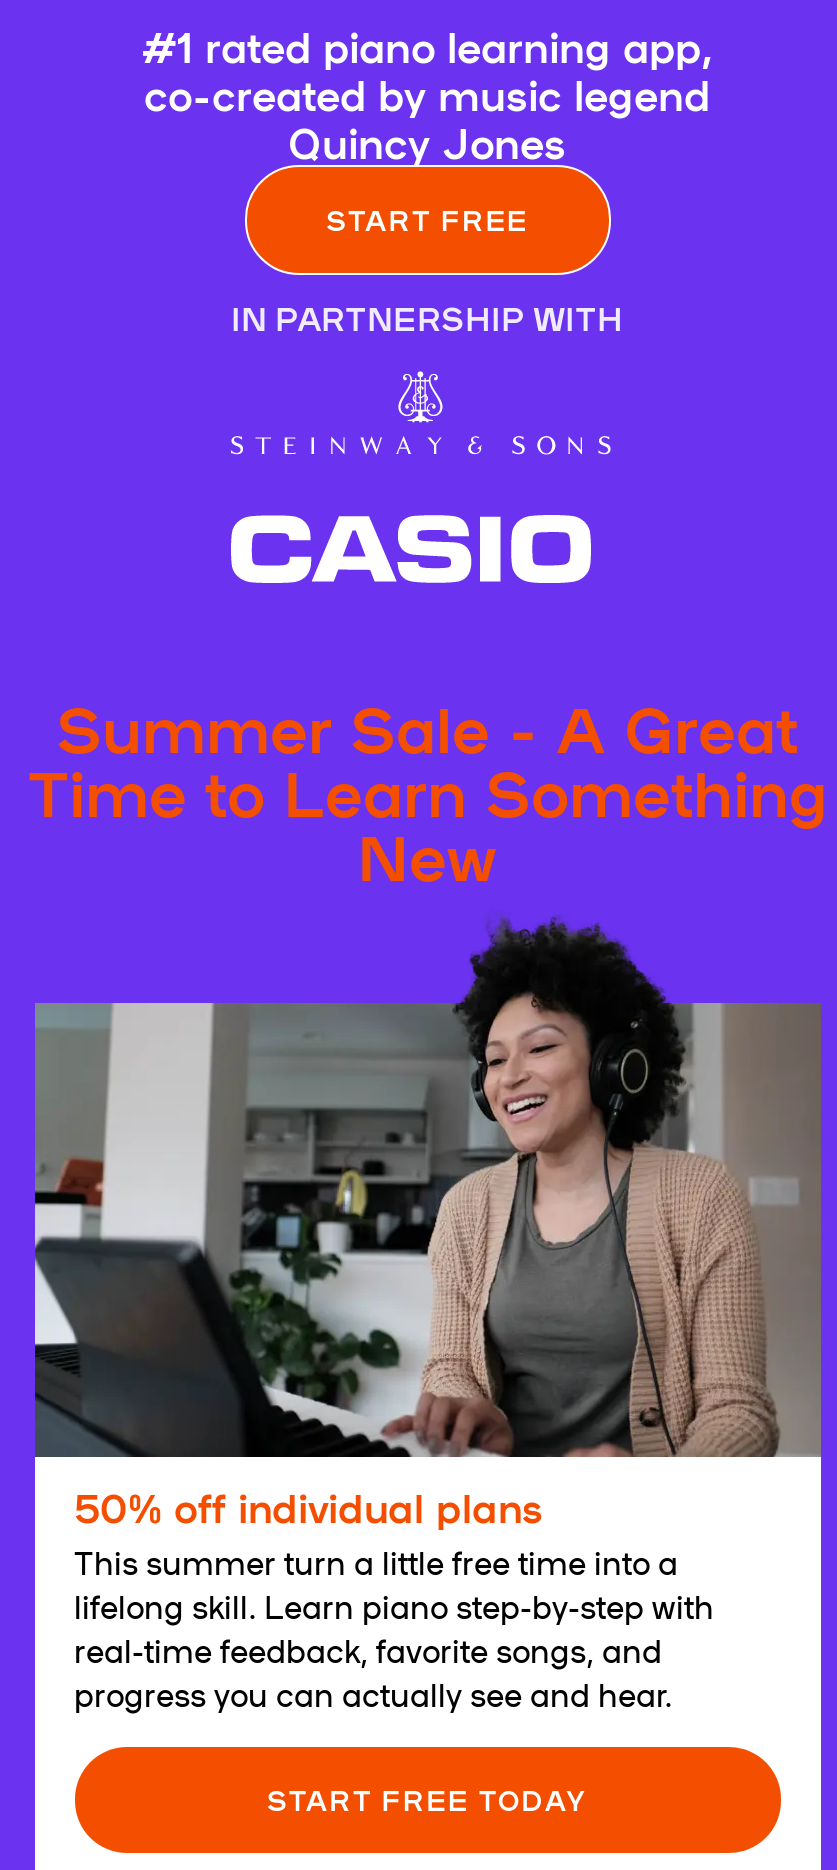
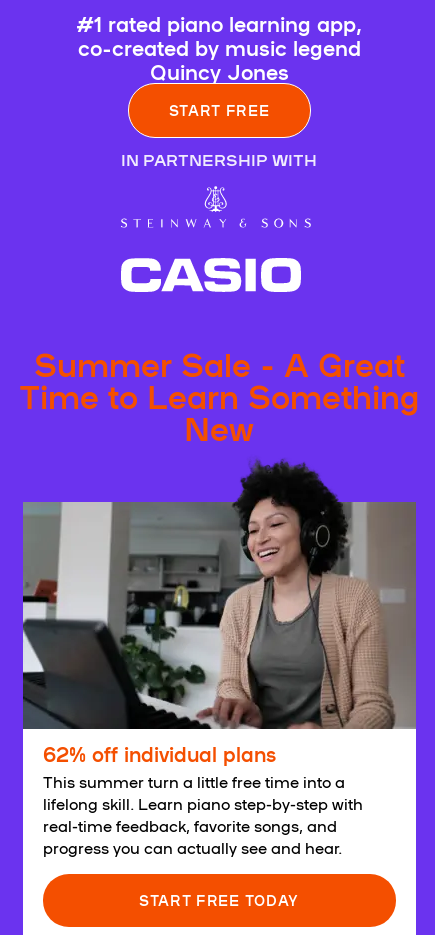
- 50% off individual plans
+ 62% off individual plans
